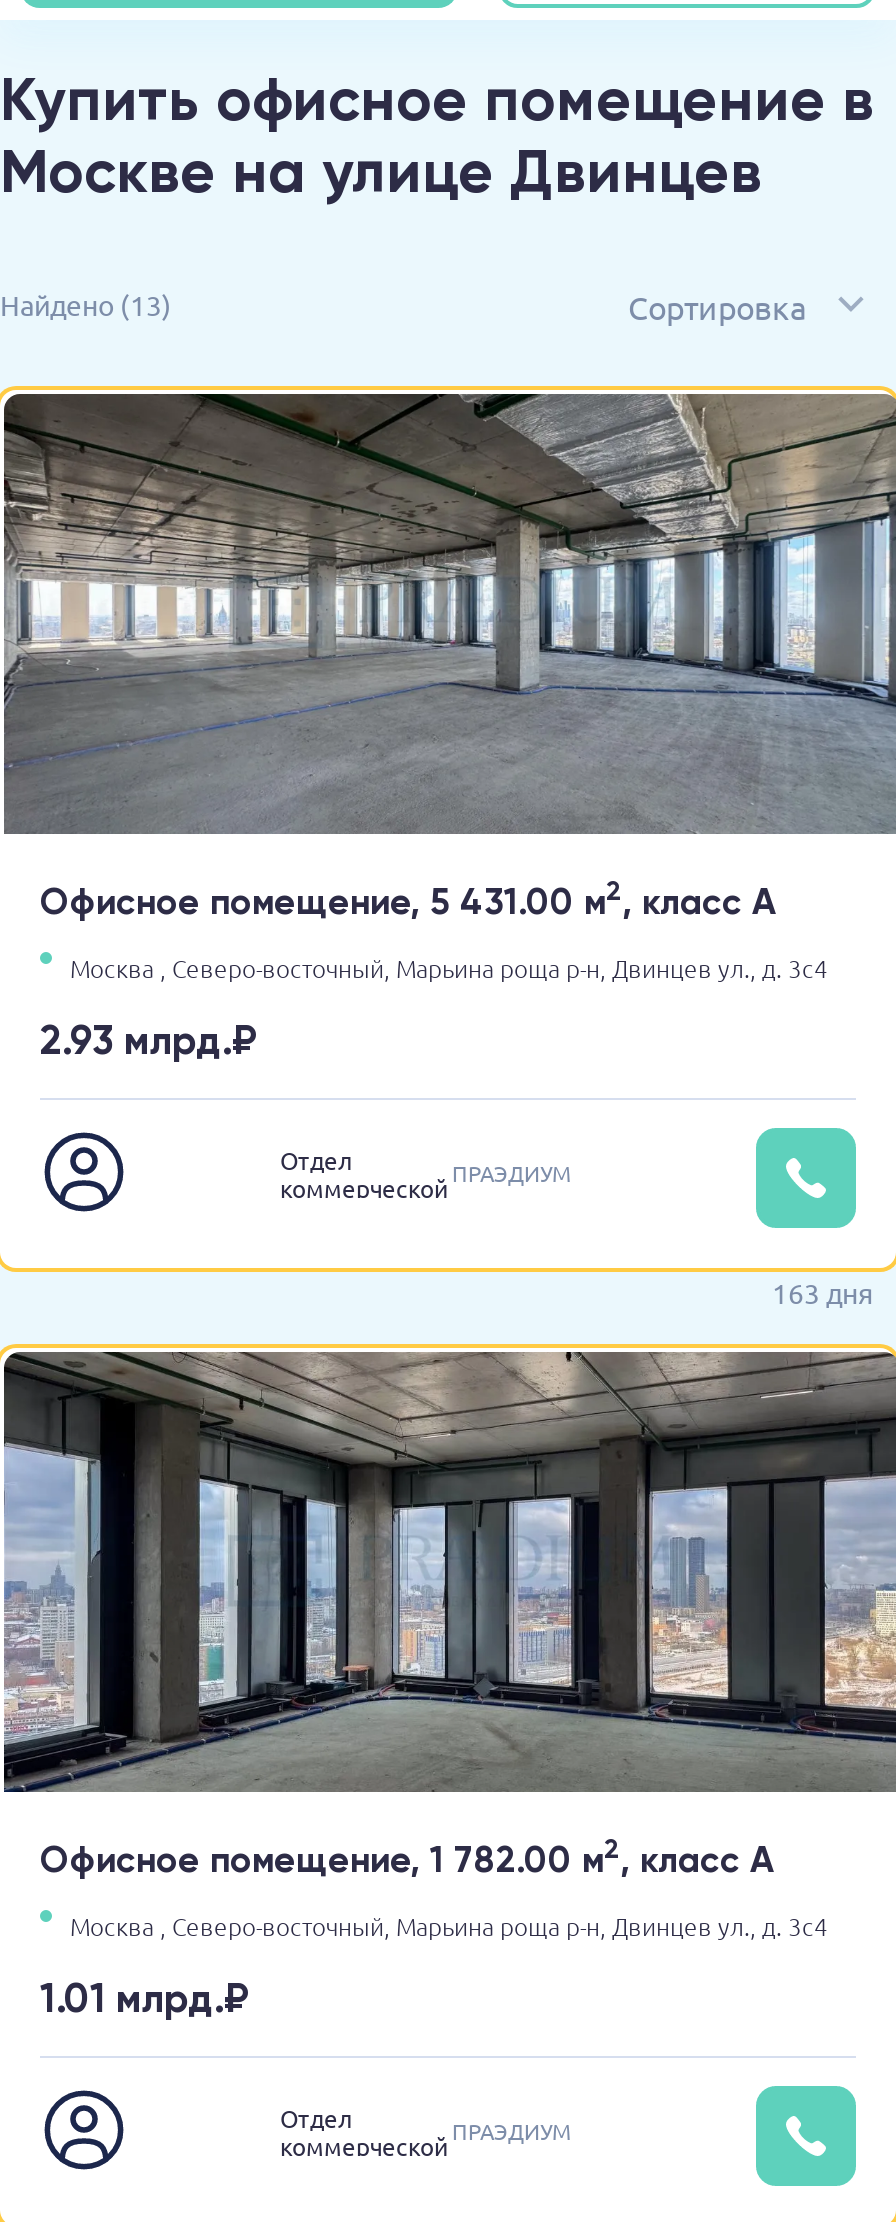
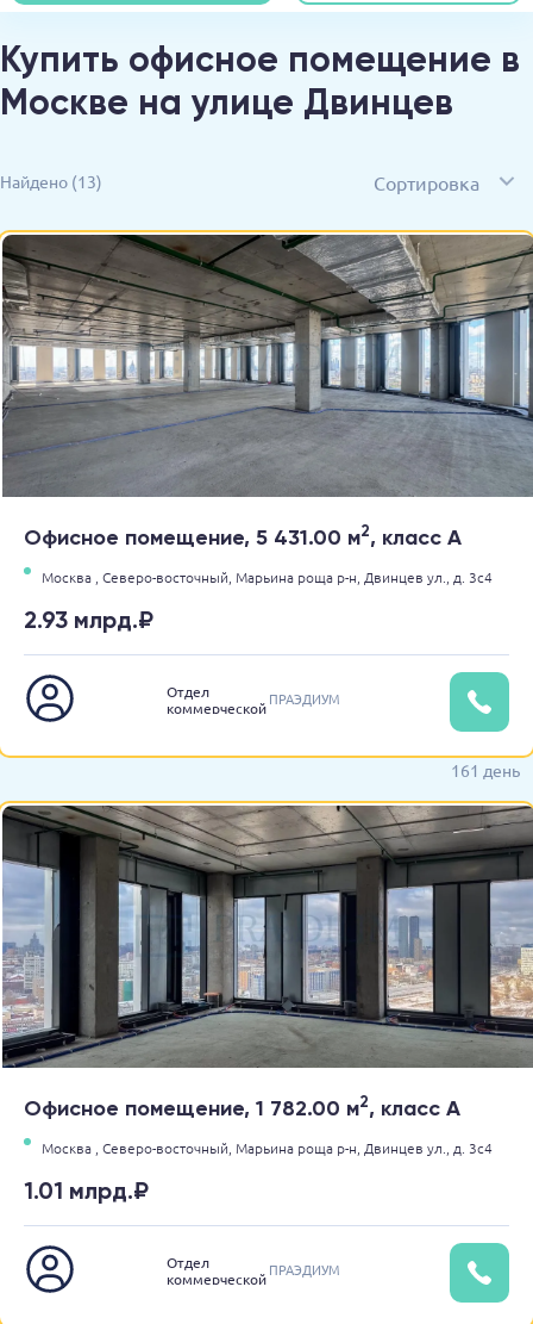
- 163 дня
+ 161 день
